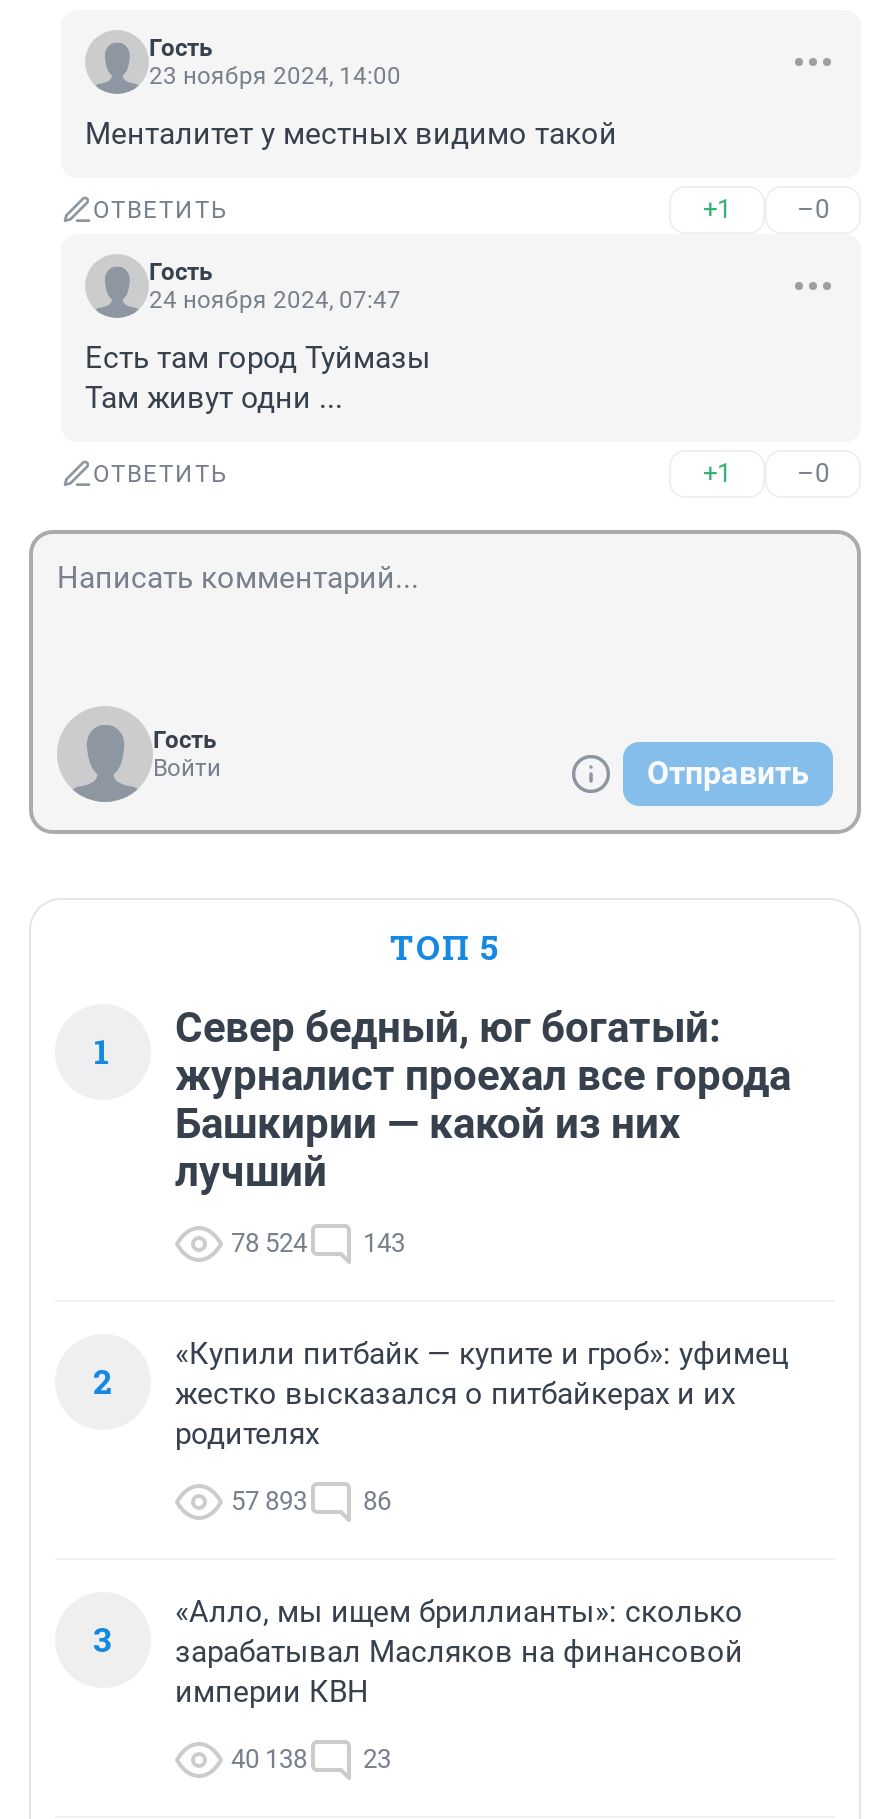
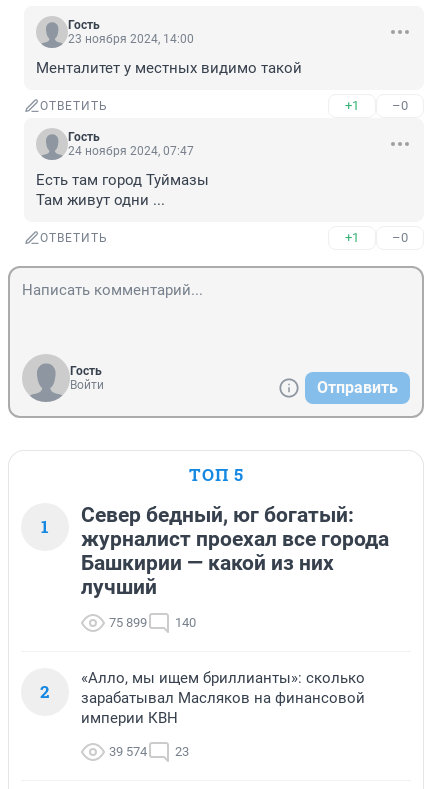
- 78 524
+ 75 899

- 143
+ 140

- «Купили питбайк — купите и гроб»: уфимец
- жестко высказался о питбайкерах и их
- родителях
- 57 893
- 86
- 3

- 40 138 23
+ 39 574 23
